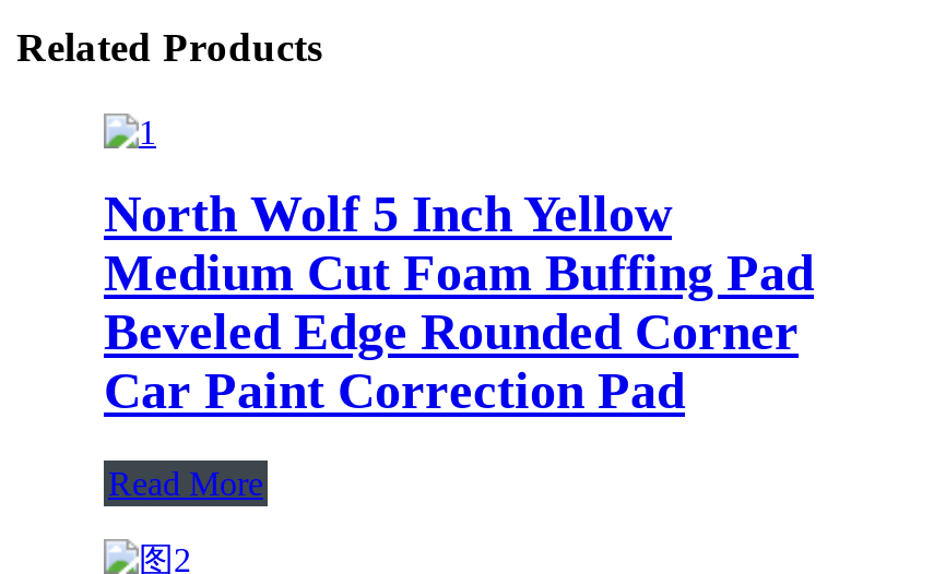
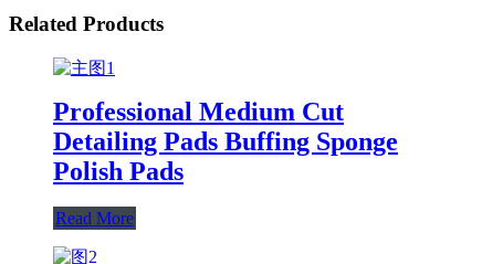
- North Wolf 5 Inch Yellow
- Medium Cut Foam Buffing Pad
- Beveled Edge Rounded Corner
- Car Paint Correction Pad
+ Professional Medium Cut
+ Detailing Pads Buffing Sponge
+ Polish Pads
